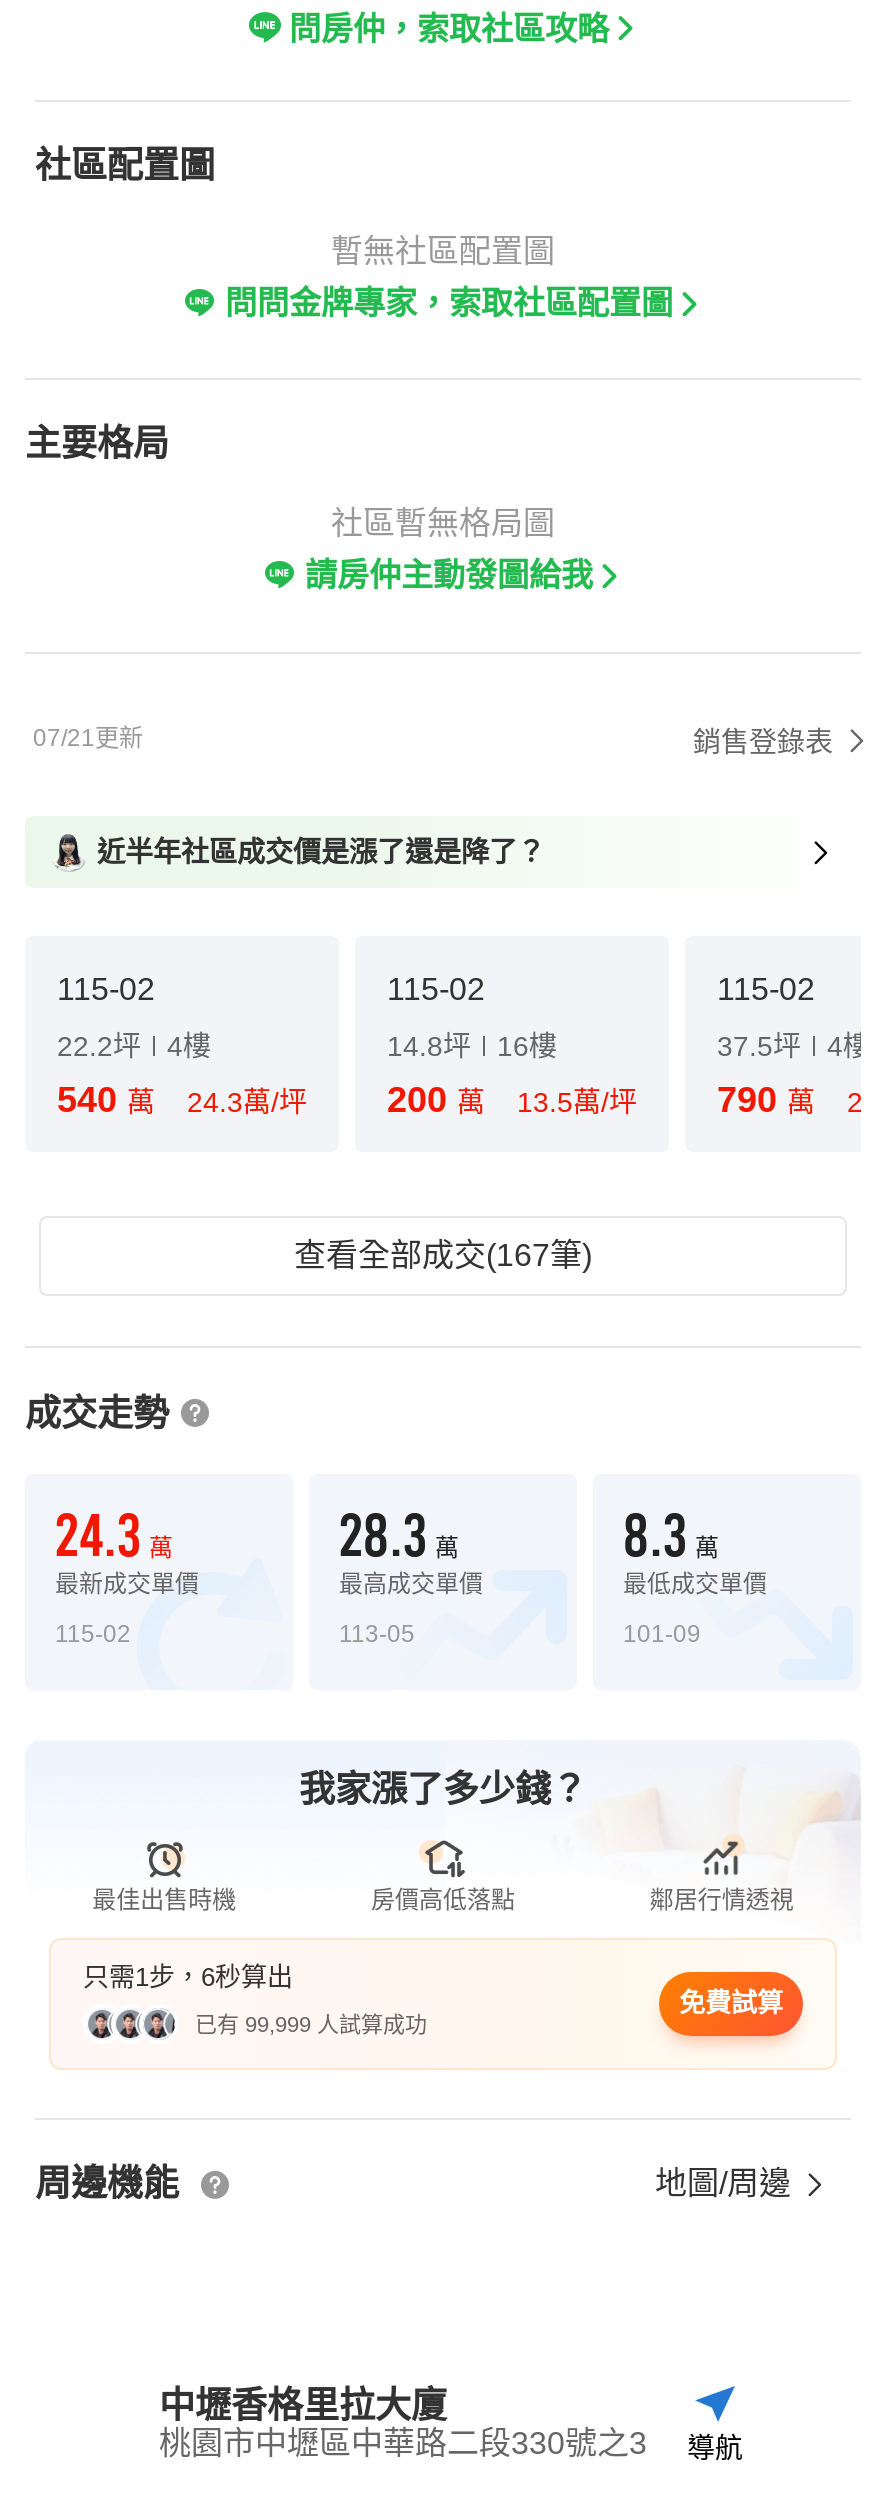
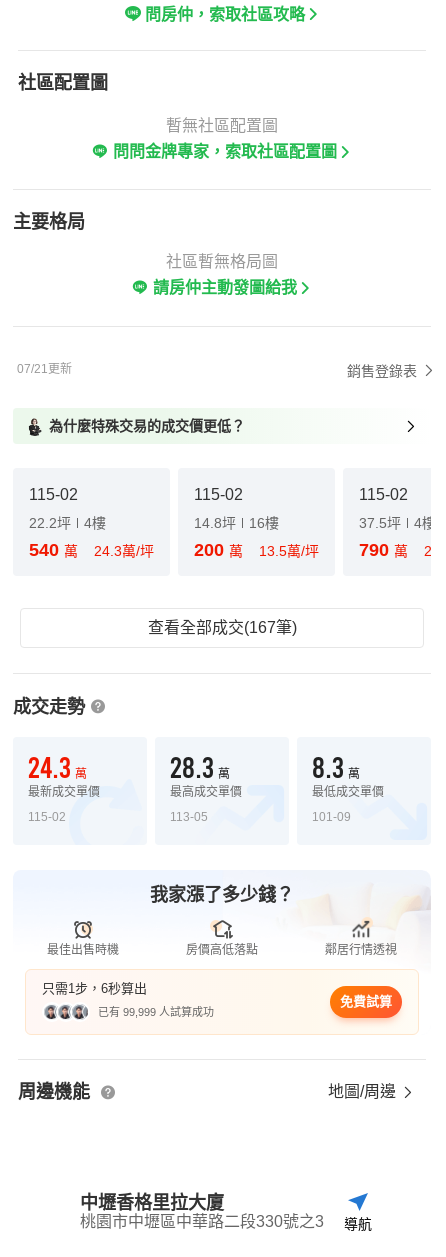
- 近半年社區成交價是漲了還是降了？
+ 為什麼特殊交易的成交價更低？
